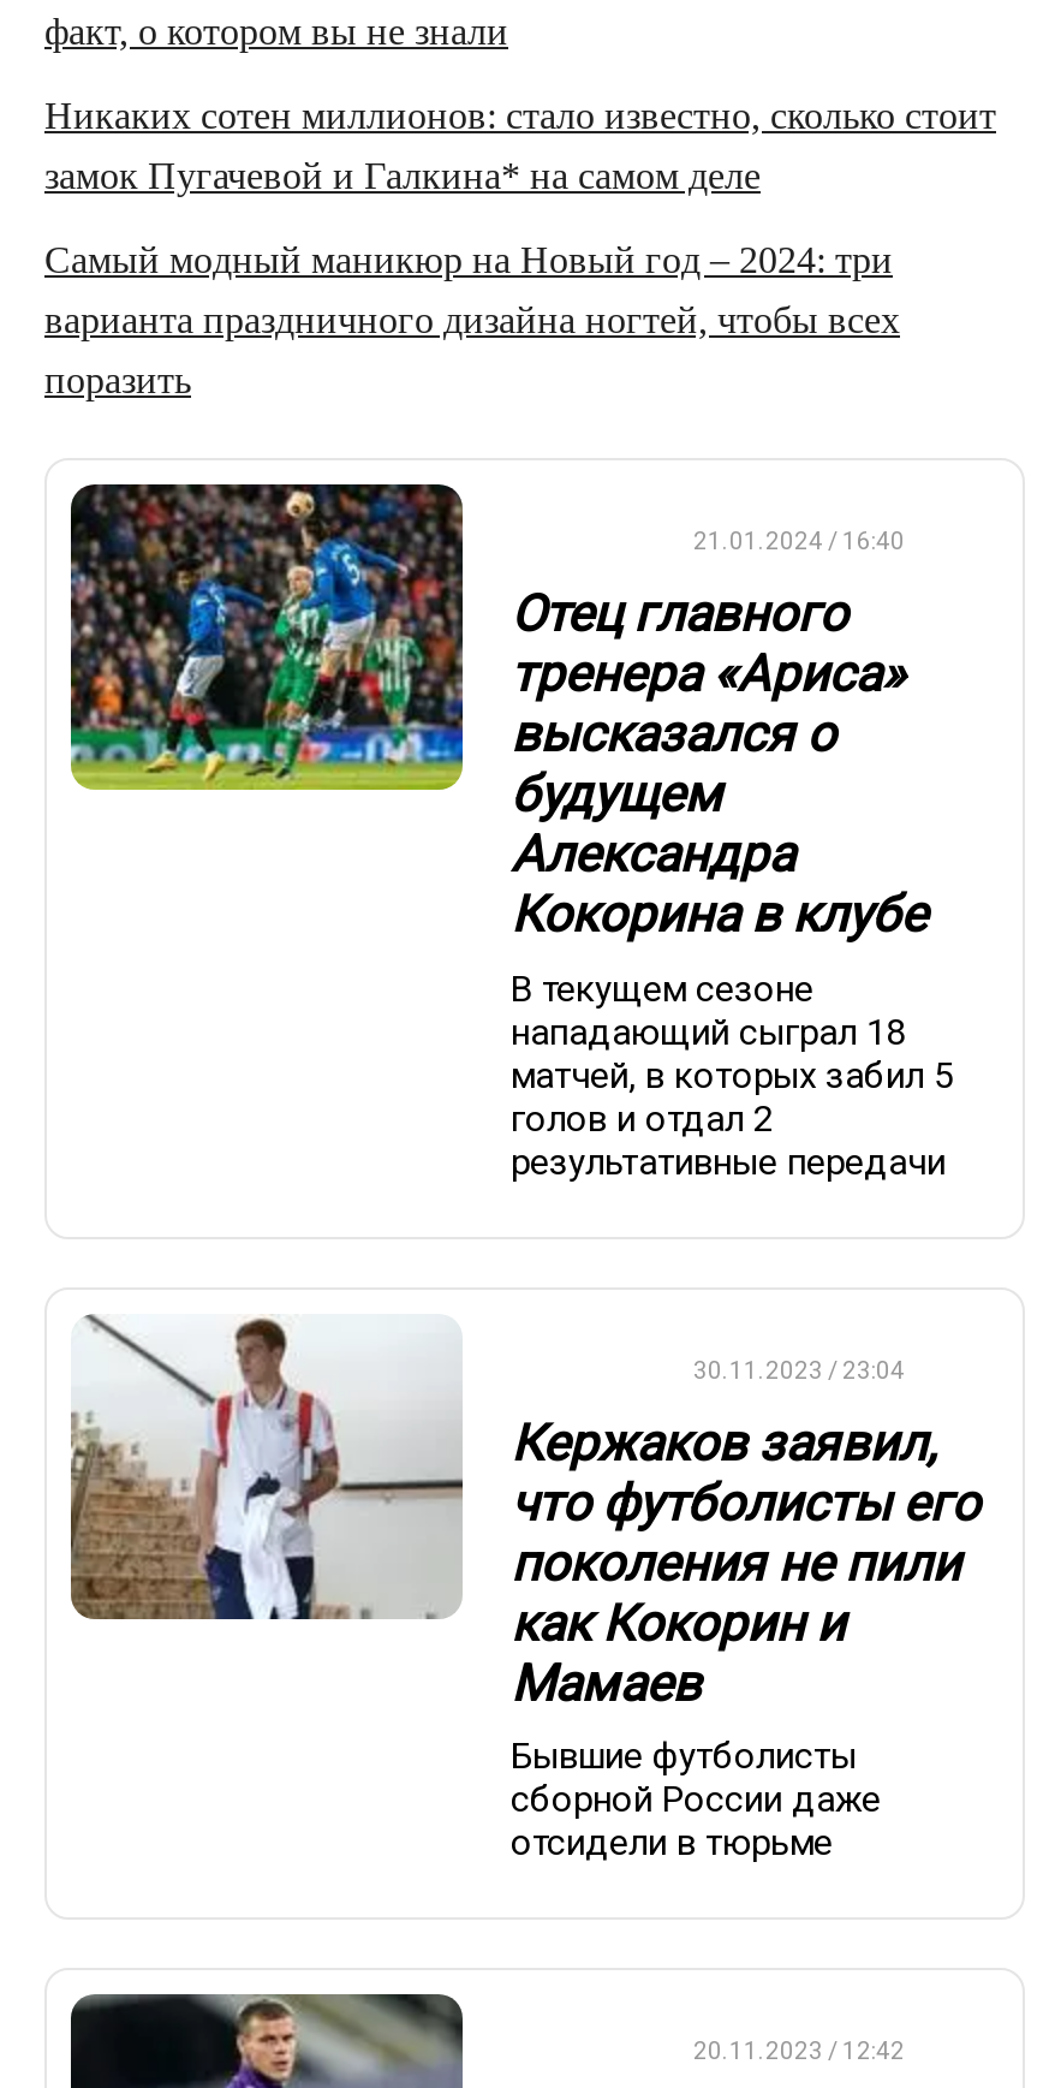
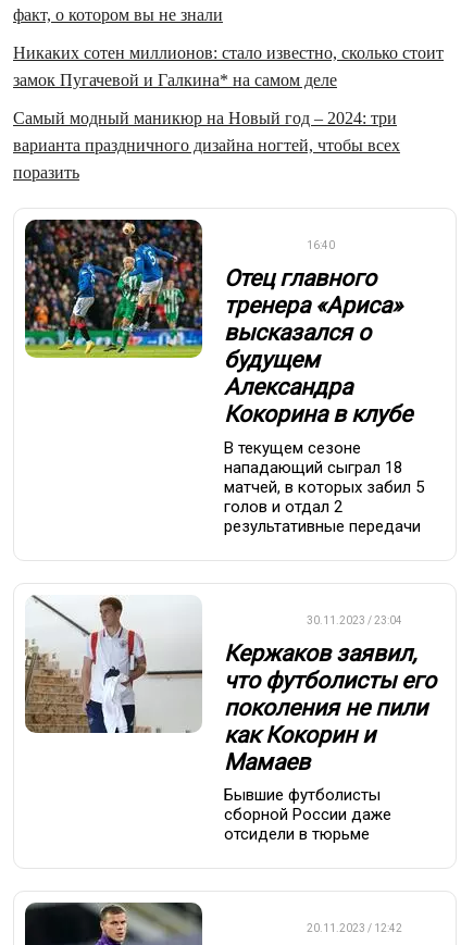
- 21.01.2024 / 16:40
+ 16:40
